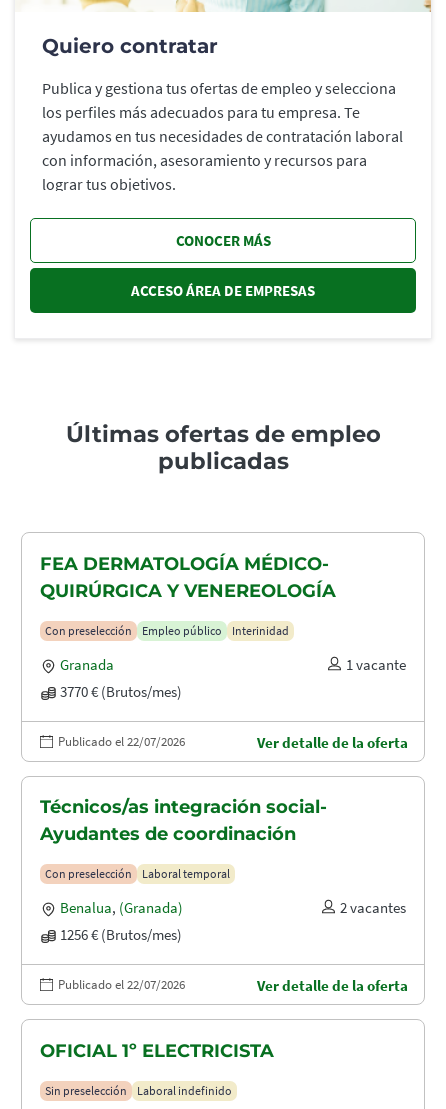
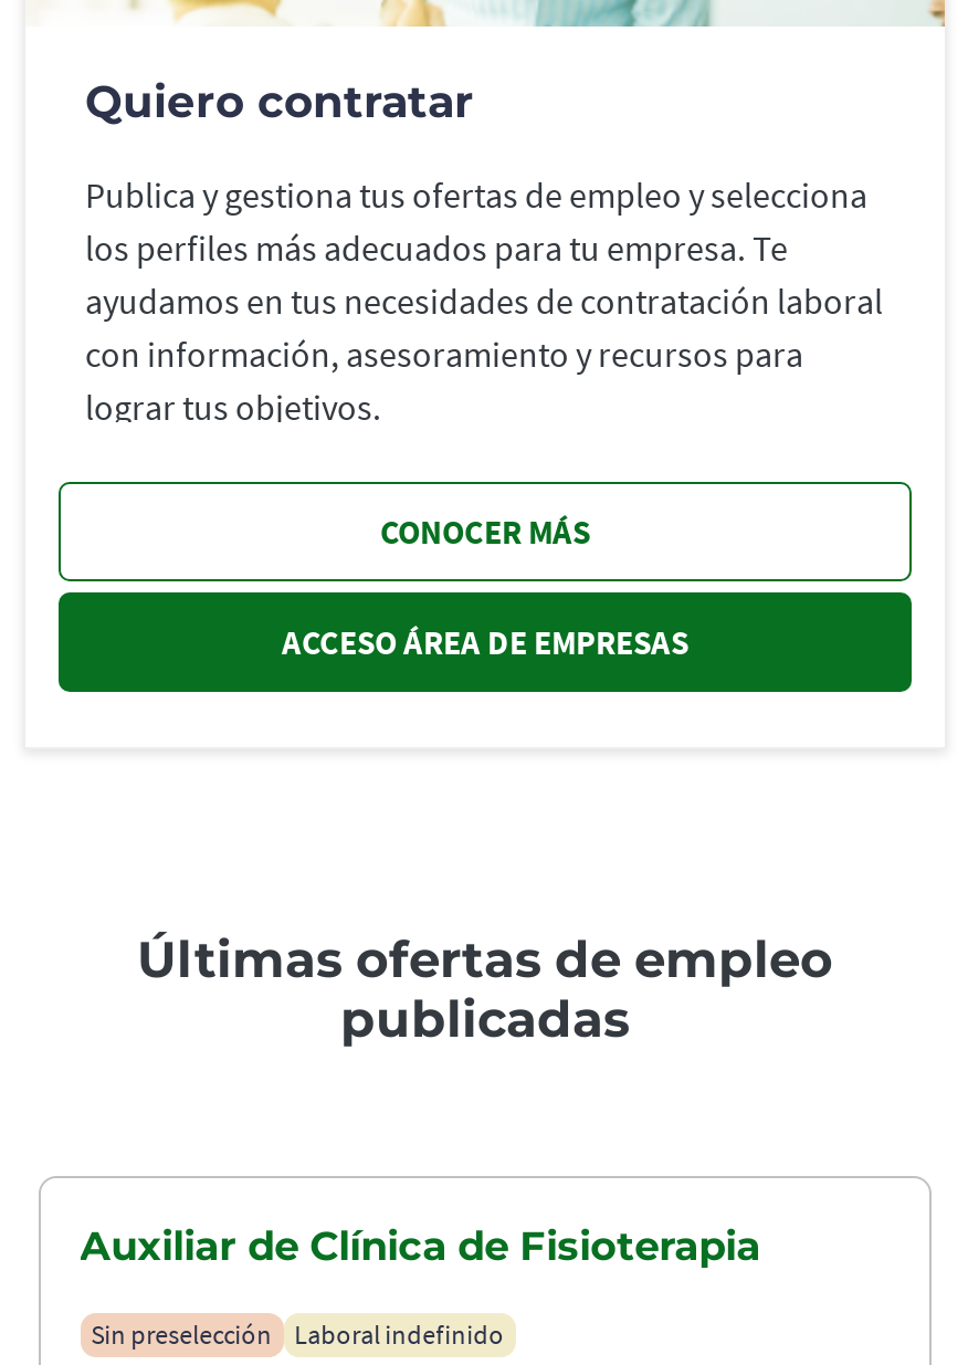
- FEA DERMATOLOGÍA MÉDICO-
- QUIRÚRGICA Y VENEREOLOGÍA
- Con preselección
- Empleo público
- Interinidad
- Granada
- 1 vacante
- 3770 € (Brutos/mes)
- Publicado el 22/07/2026
- Ver detalle de la oferta
- Técnicos/as integración social-
- Ayudantes de coordinación
- Con preselección
- Laboral temporal
- Benalua, (Granada)
- 2 vacantes
- 1256 € (Brutos/mes)
- Publicado el 22/07/2026
- Ver detalle de la oferta
- OFICIAL 1º ELECTRICISTA
+ Auxiliar de Clínica de Fisioterapia
